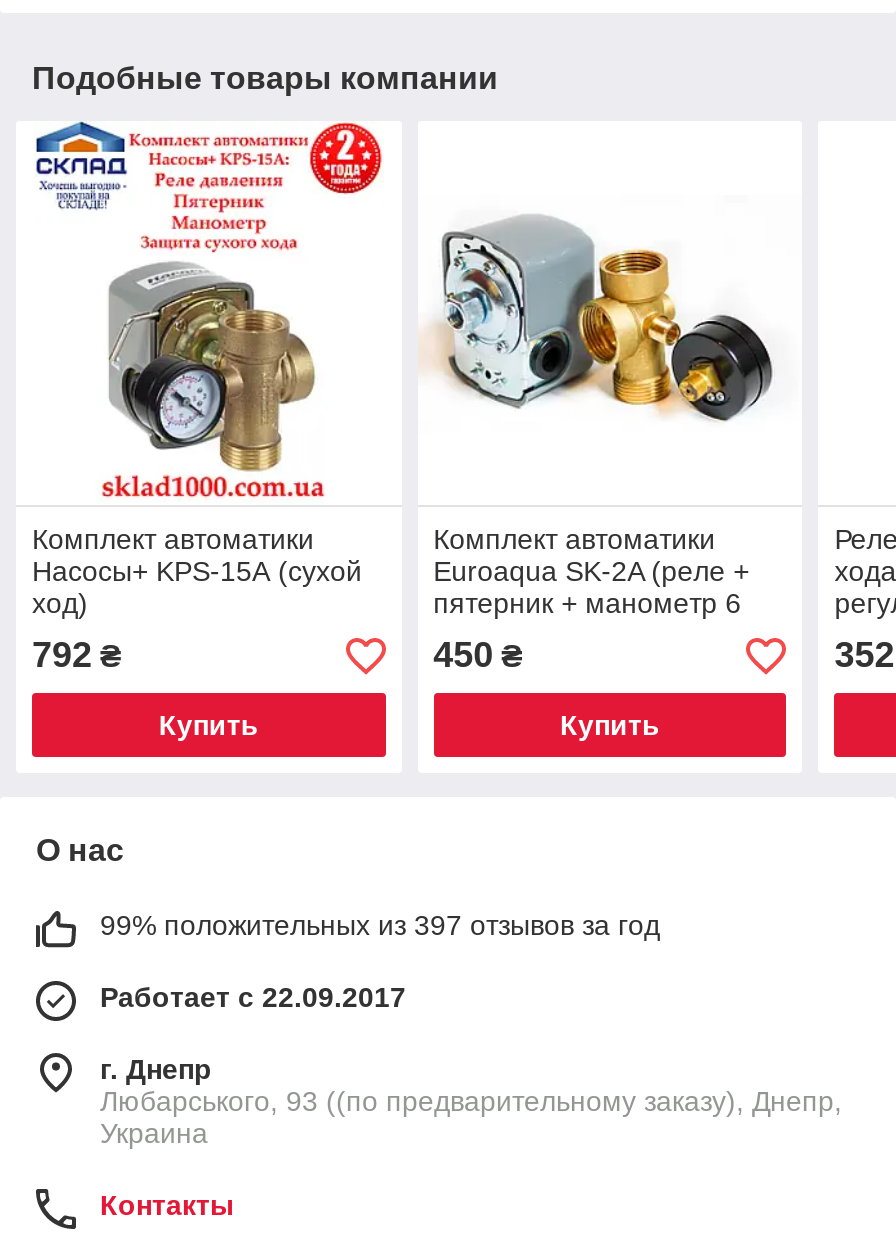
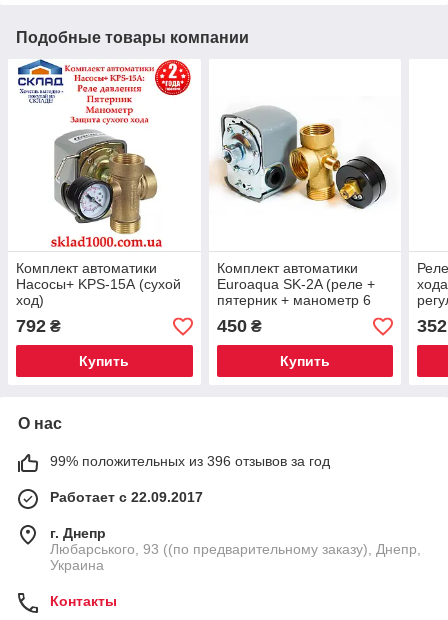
- 99% положительных из 397 отзывов за год
+ 99% положительных из 396 отзывов за год
